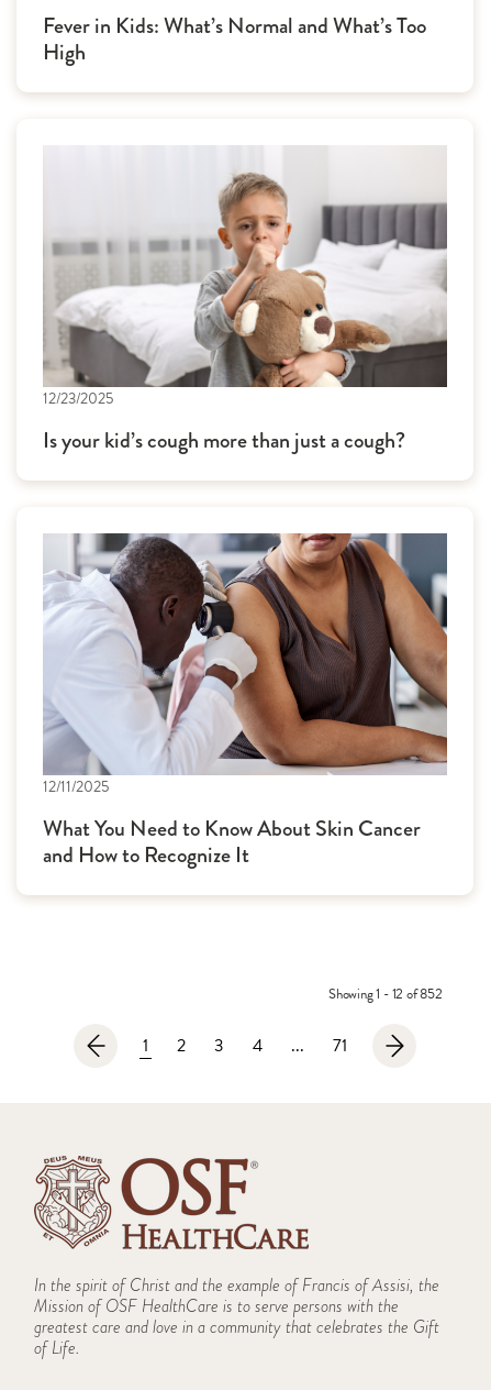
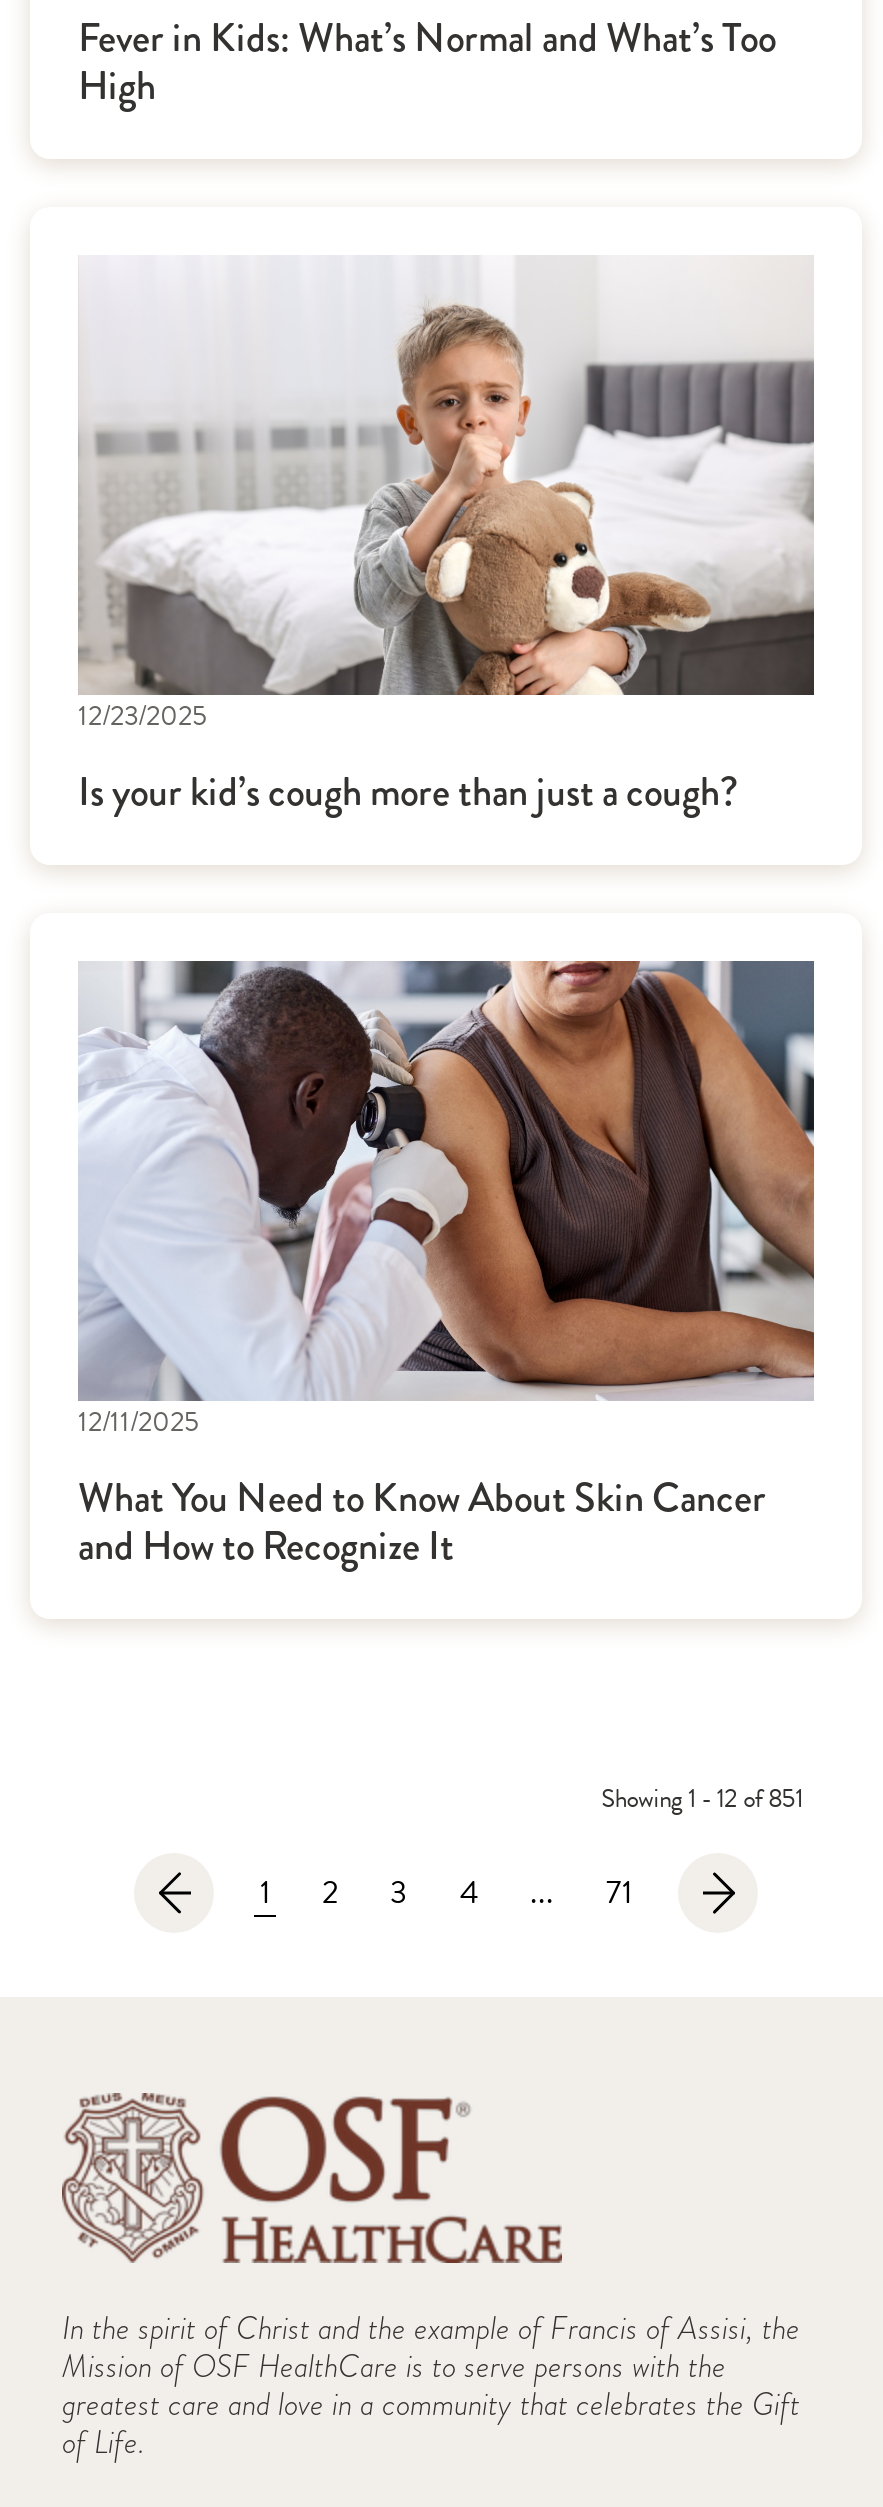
- Showing 1 - 12 of 852
+ Showing 1 - 12 of 851
